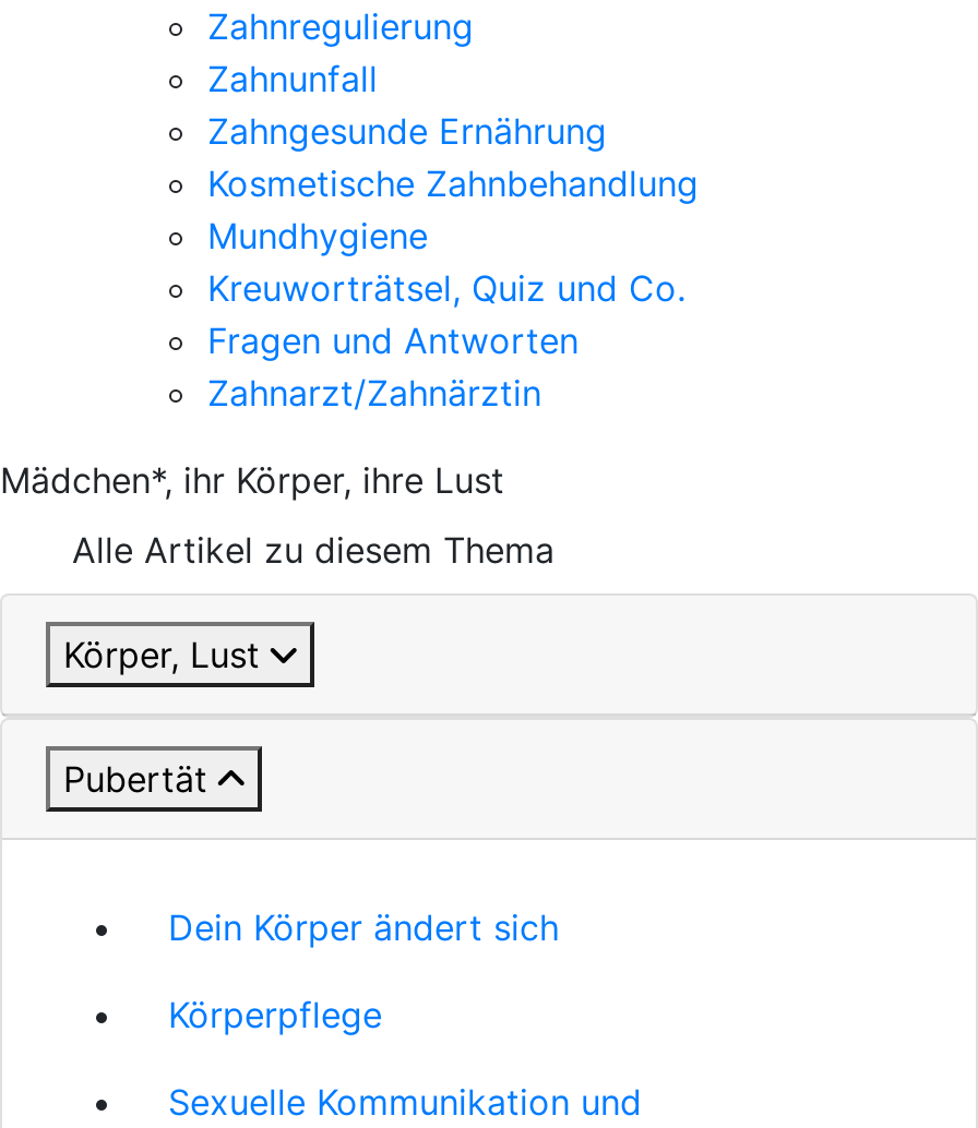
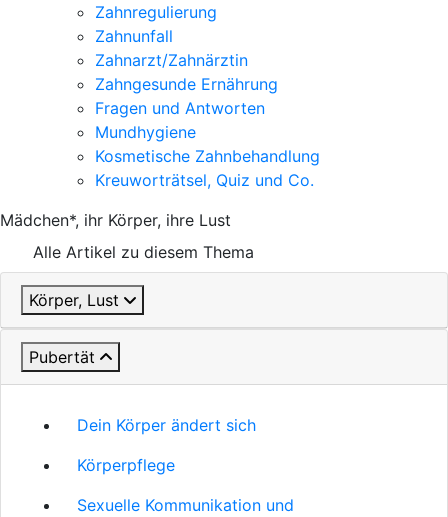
moved down: Zahngesunde Ernährung | Fragen und Antworten | Mundhygiene | Kosmetische Zahnbehandlung | Kreuworträtsel, Quiz und Co.

moved up: Zahnarzt/Zahnärztin
